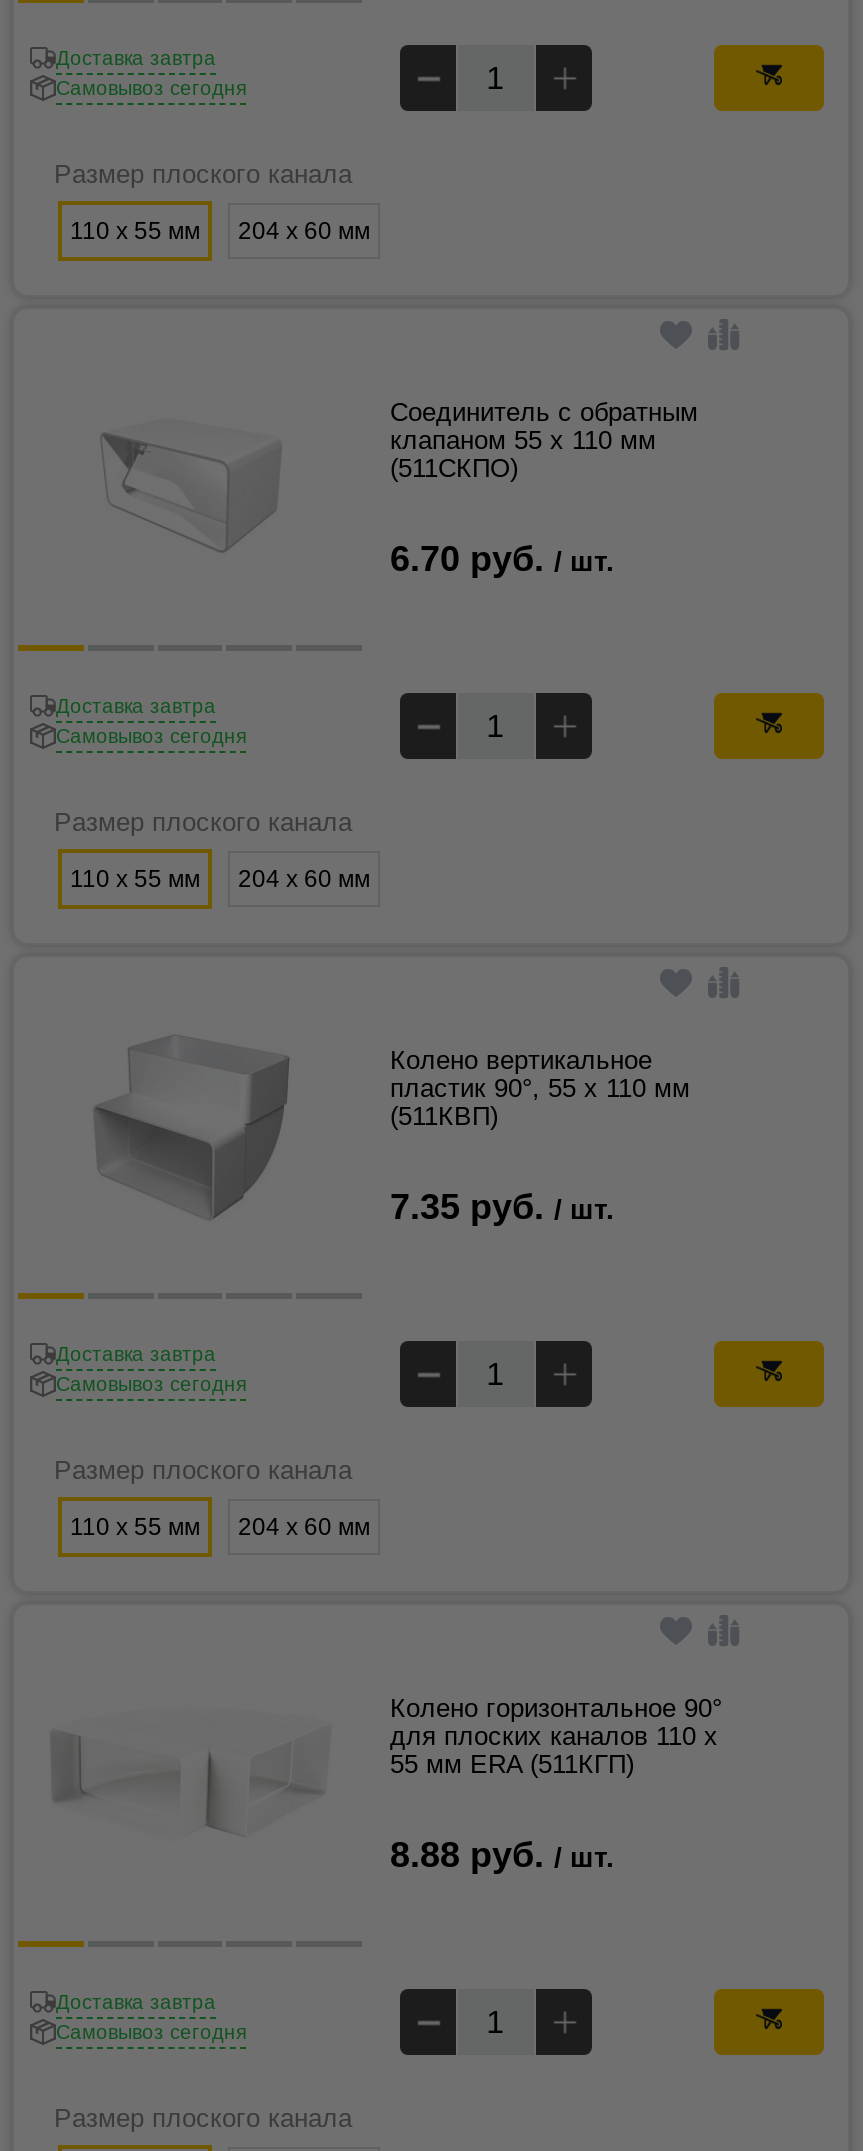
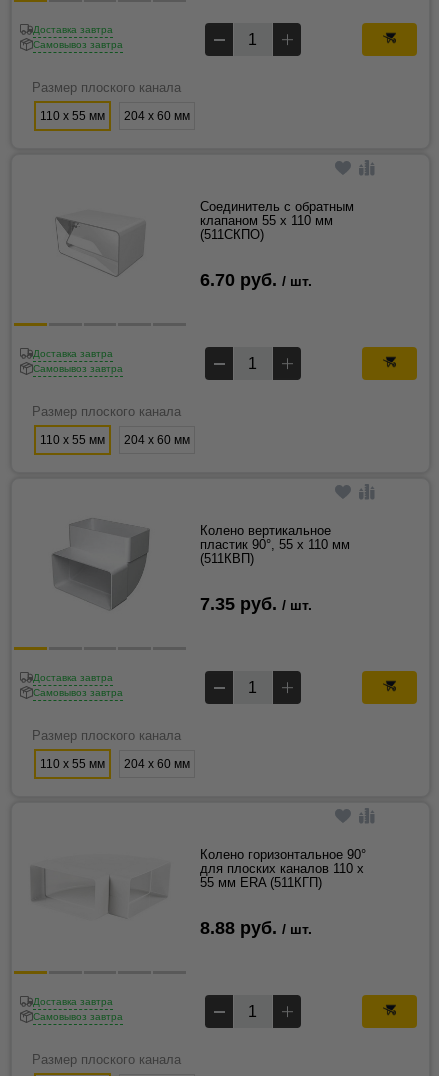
- Самовывоз сегодня
+ Самовывоз завтра

- Самовывоз сегодня
+ Самовывоз завтра

- Самовывоз сегодня
+ Самовывоз завтра

- Самовывоз сегодня
+ Самовывоз завтра
